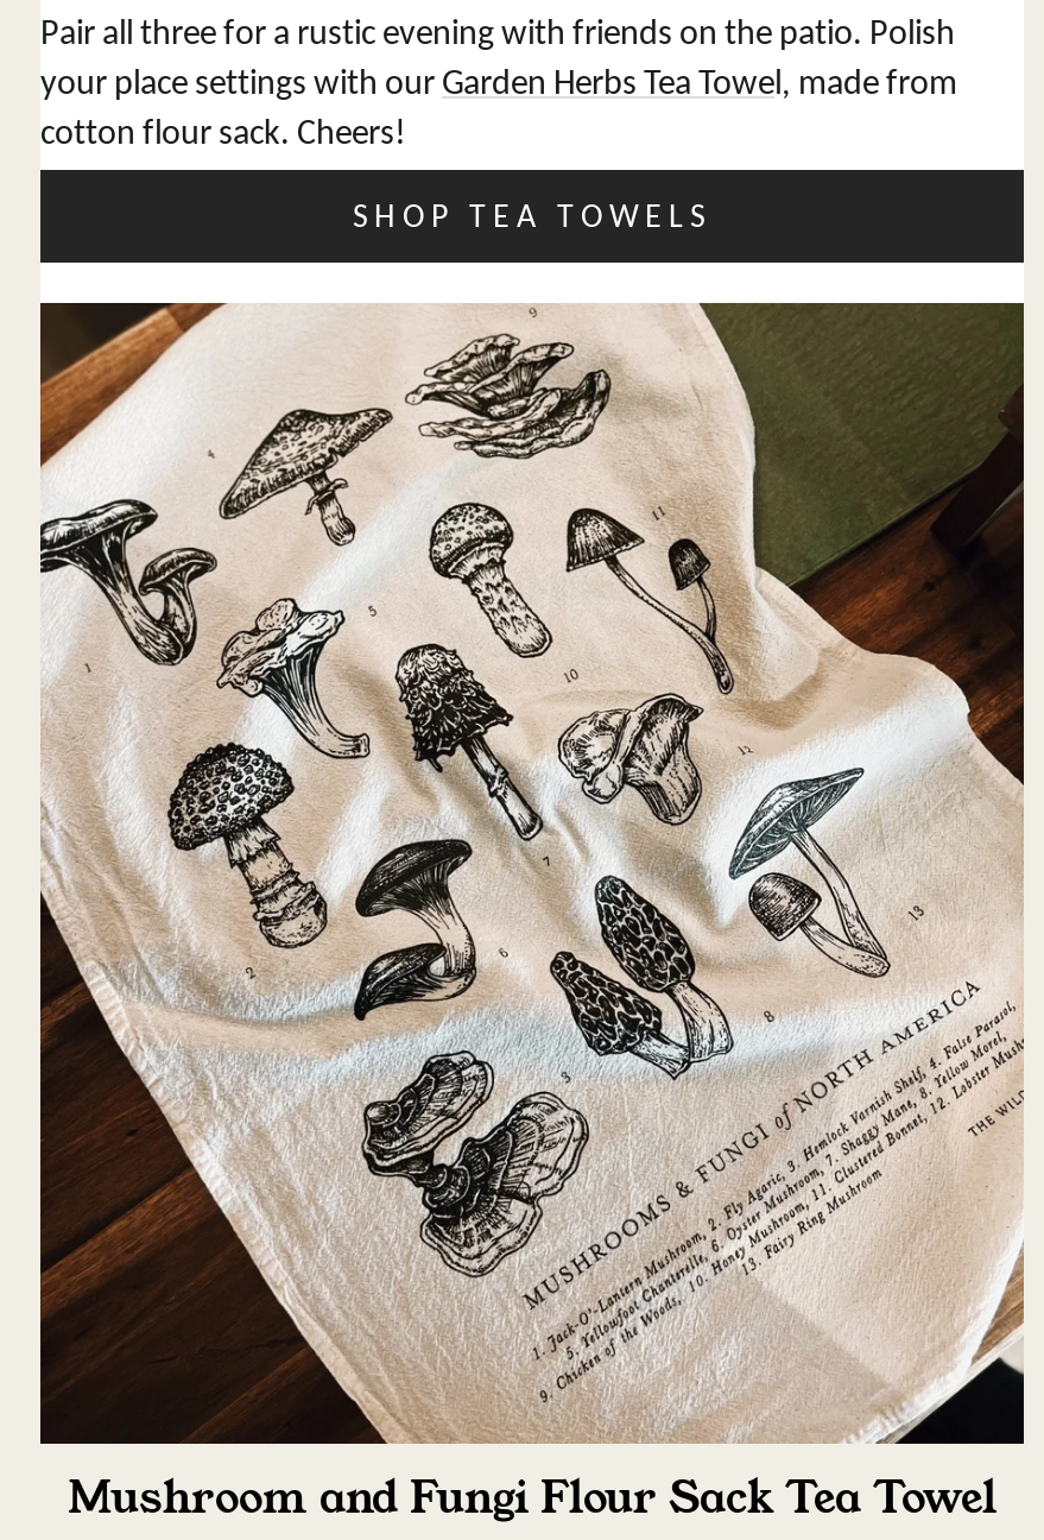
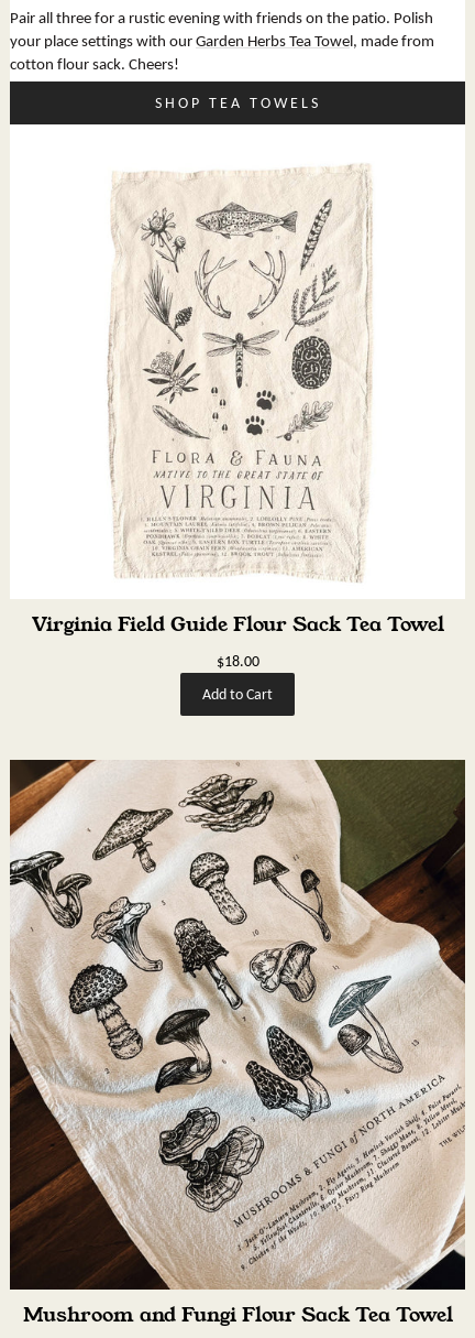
+ [image]
+ Virginia Field Guide Flour Sack Tea Towel
+ $18.00
+ Add to Cart
